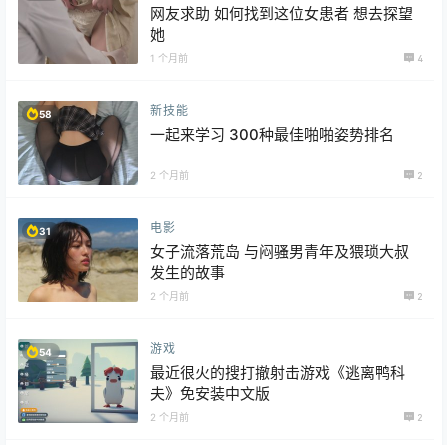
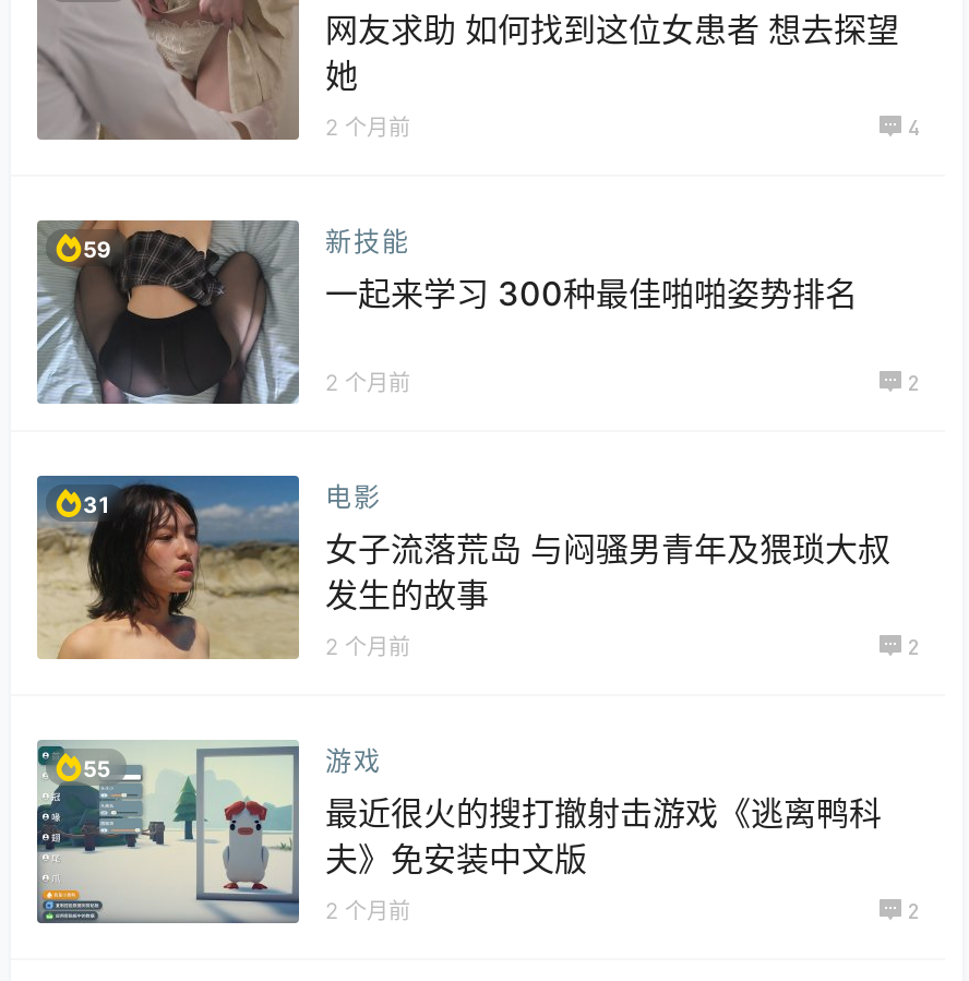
- 1 个月前
+ 2 个月前

- 58
+ 59

- 54
+ 55
